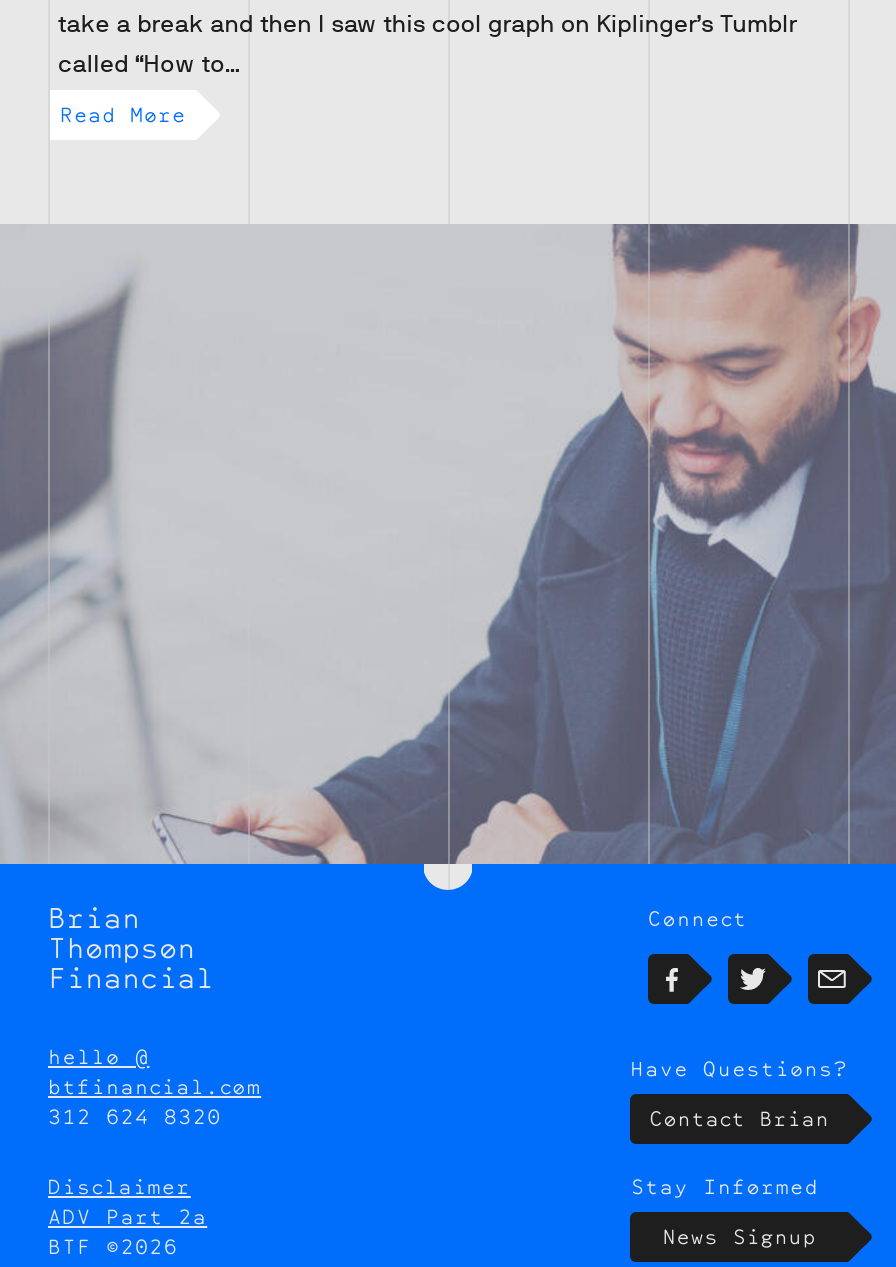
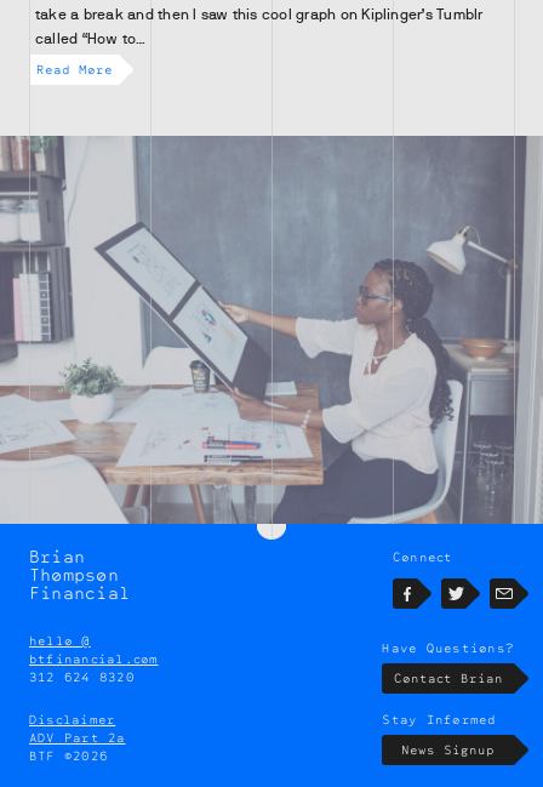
- [image]
+ [image]
